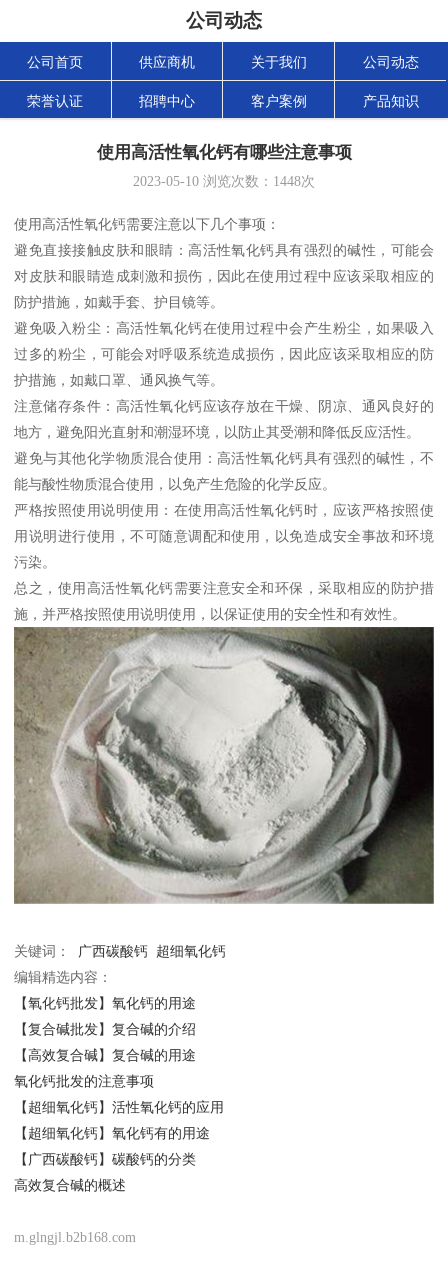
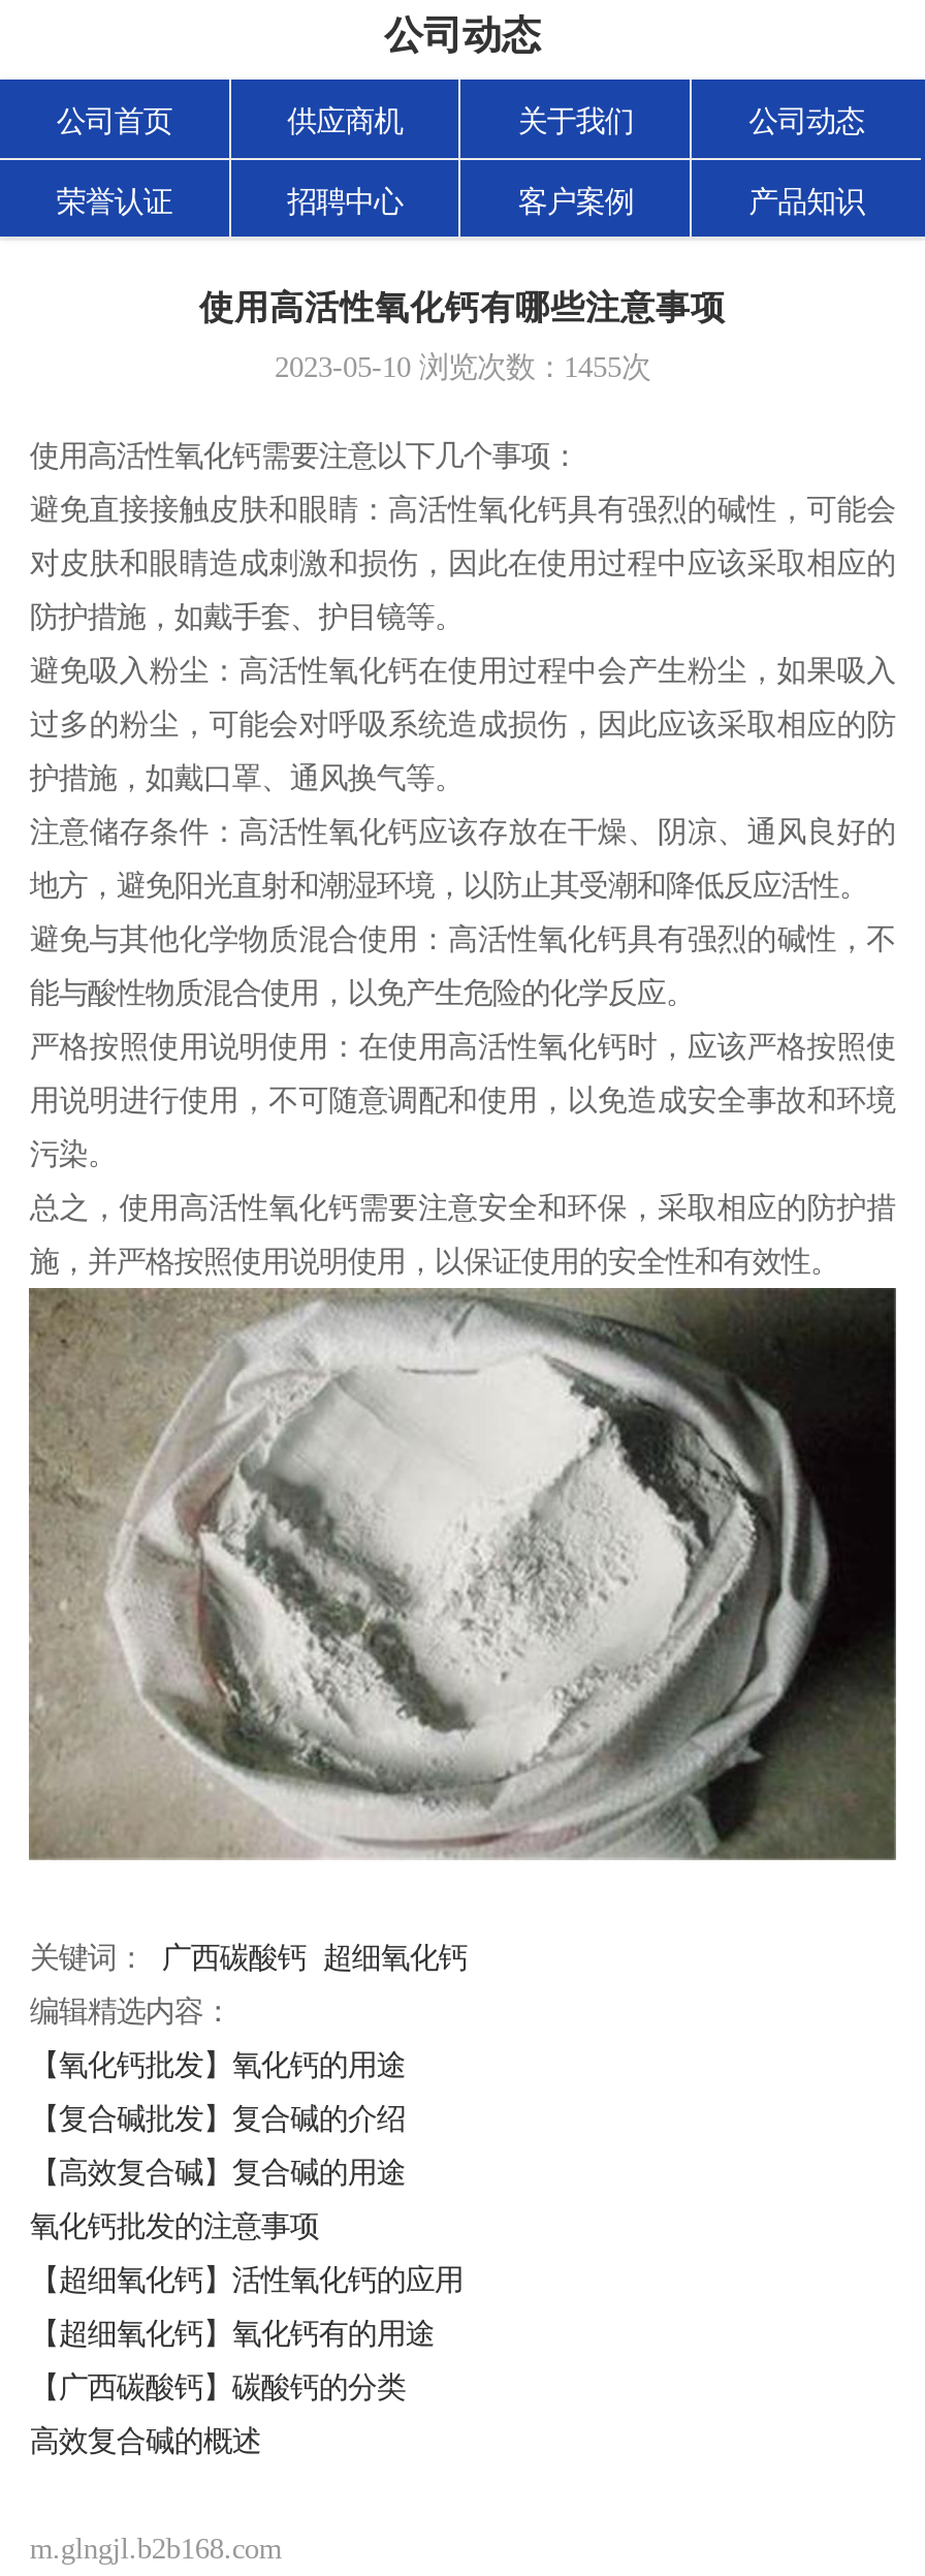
- 2023-05-10浏览次数：1448次
+ 2023-05-10浏览次数：1455次
